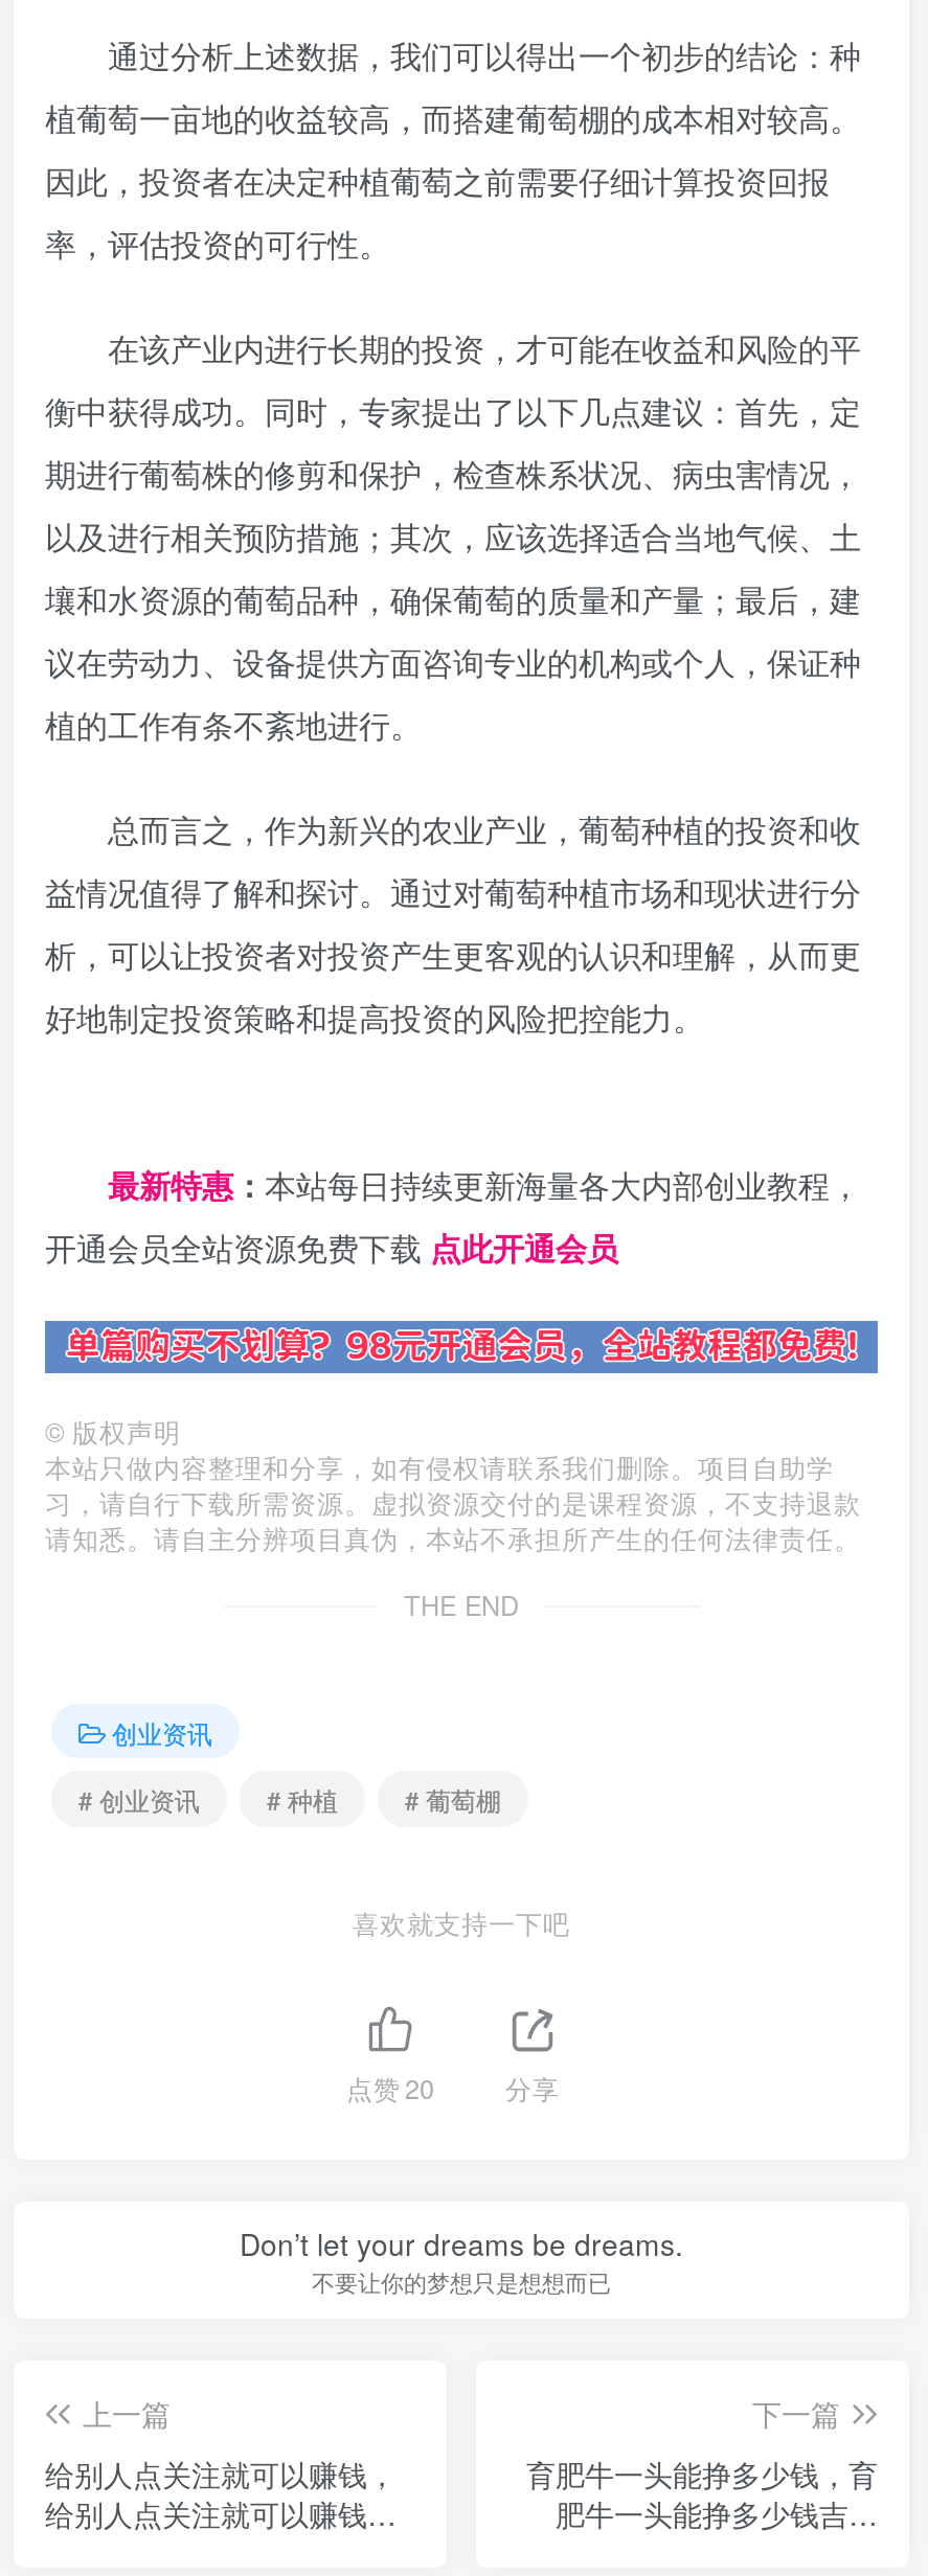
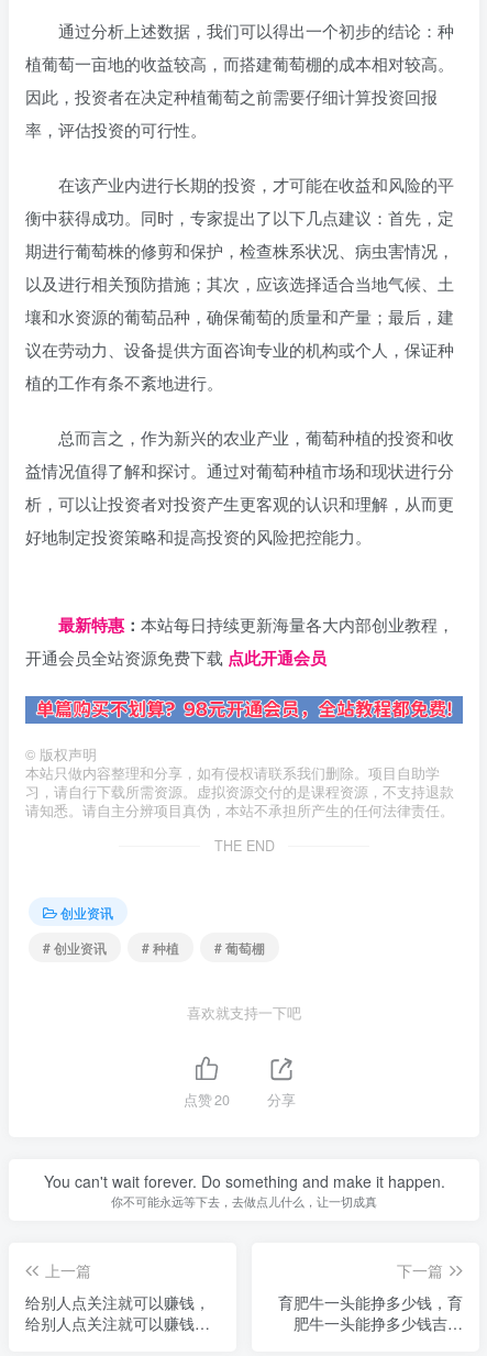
- Don’t let your dreams be dreams.
- 不要让你的梦想只是想想而已
+ You can't wait forever. Do something and make it happen.
+ 你不可能永远等下去，去做点儿什么，让一切成真
